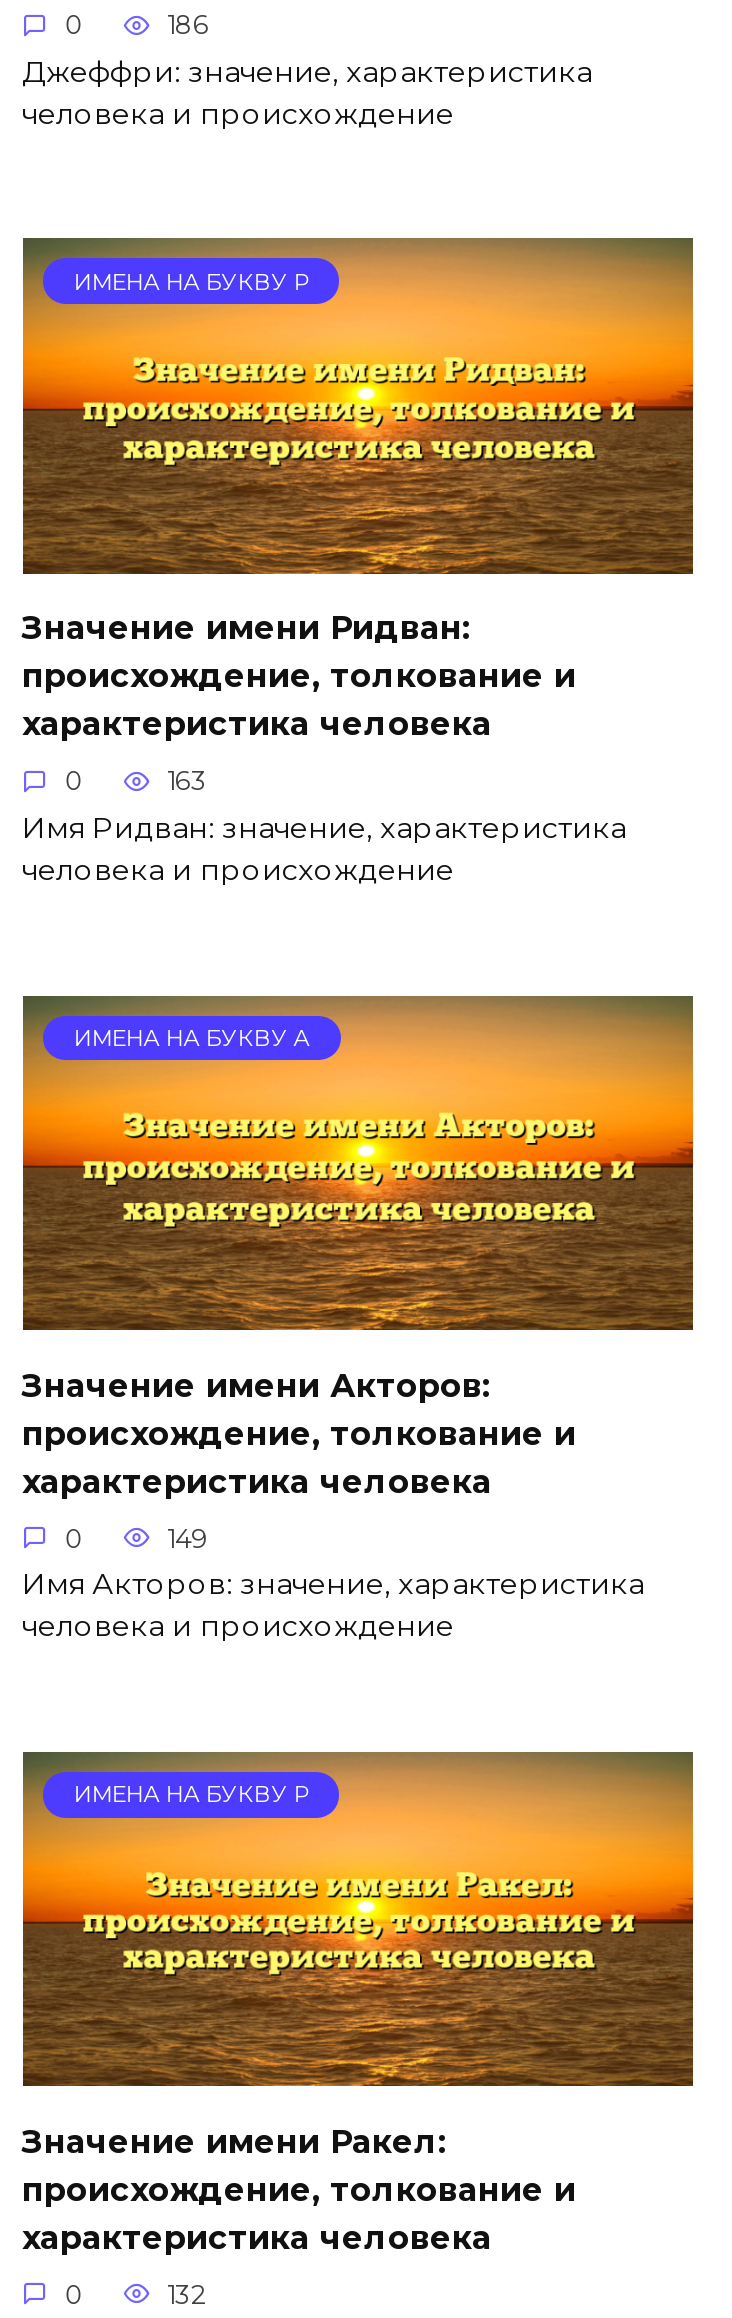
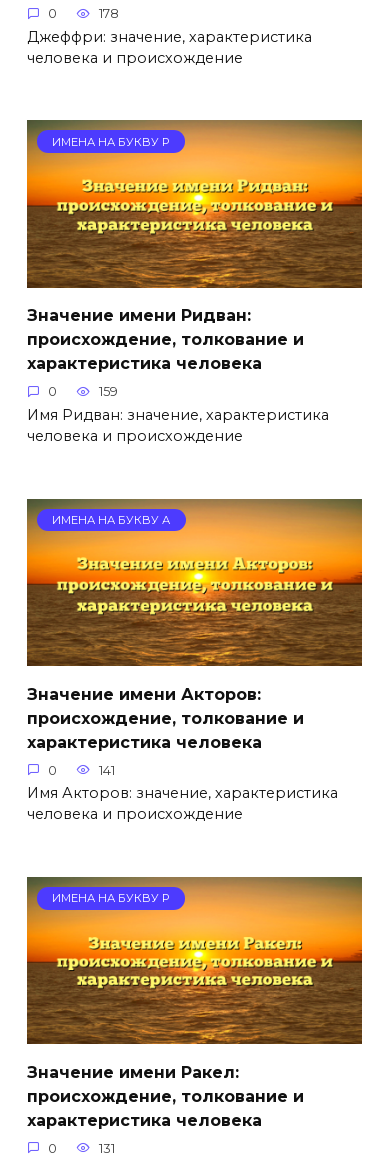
- 186
+ 178

- 163
+ 159

- 149
+ 141

- 132
+ 131
